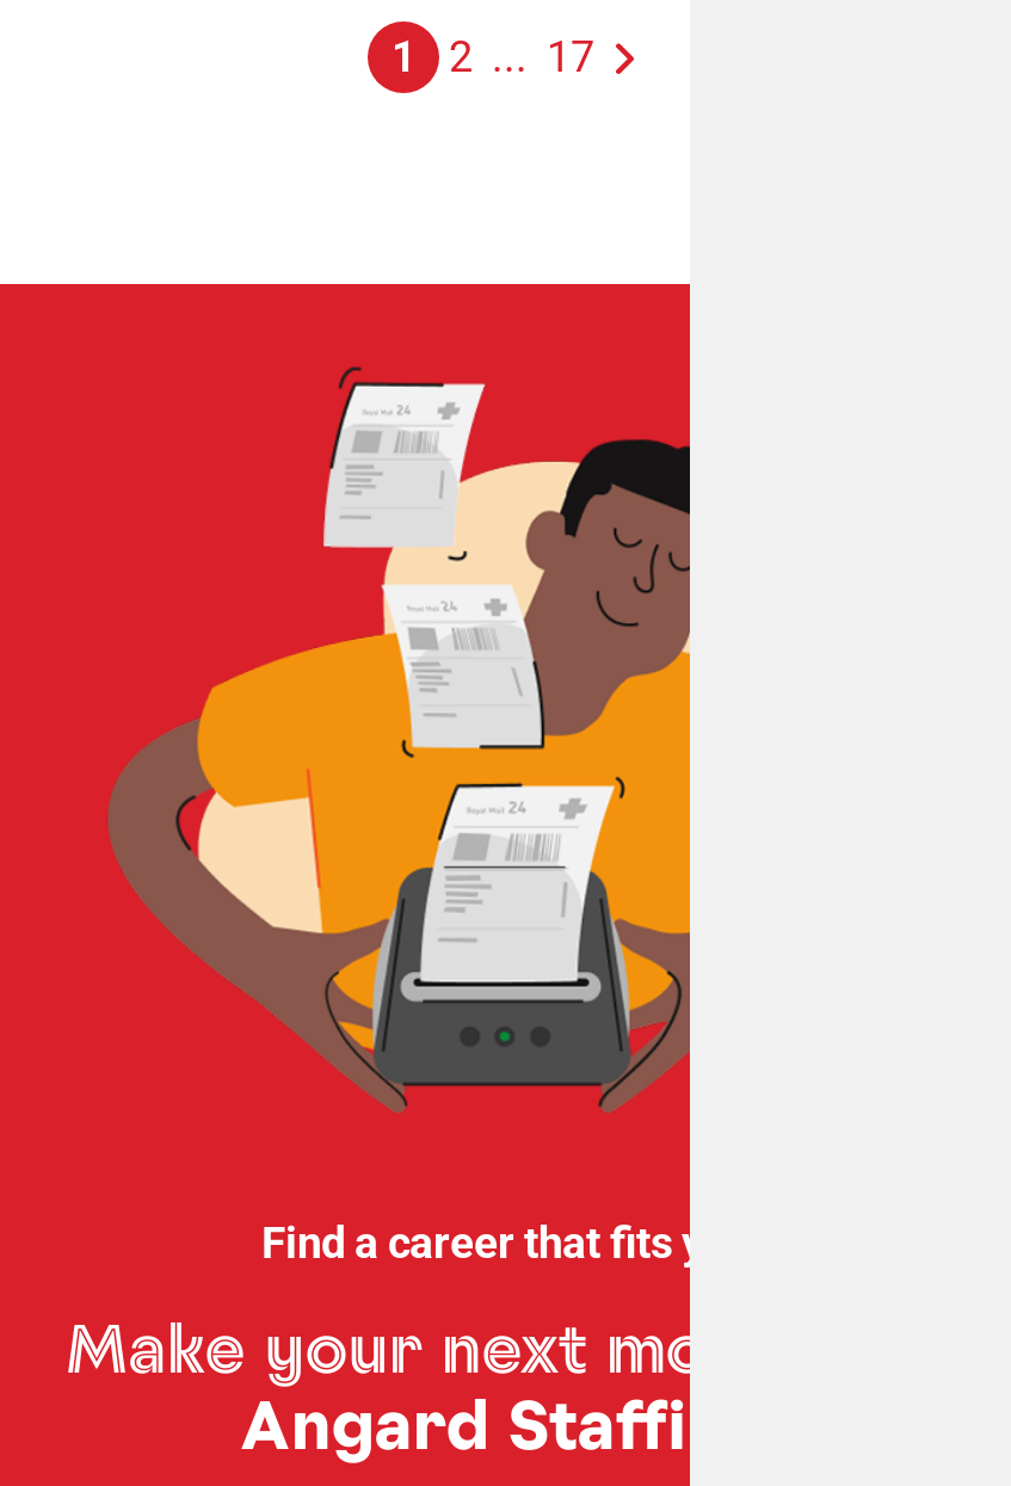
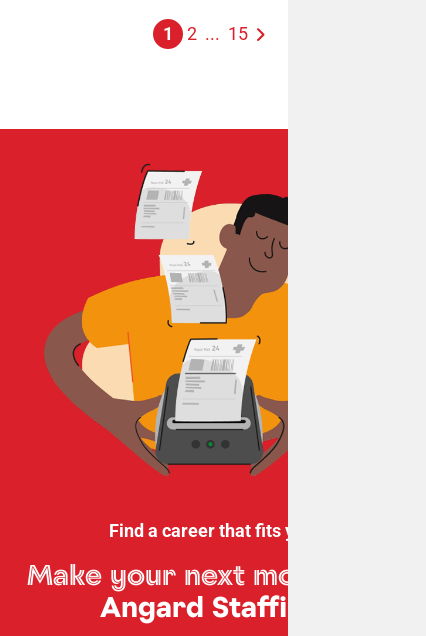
- 1 2 ... 17
+ 1 2 ... 15
